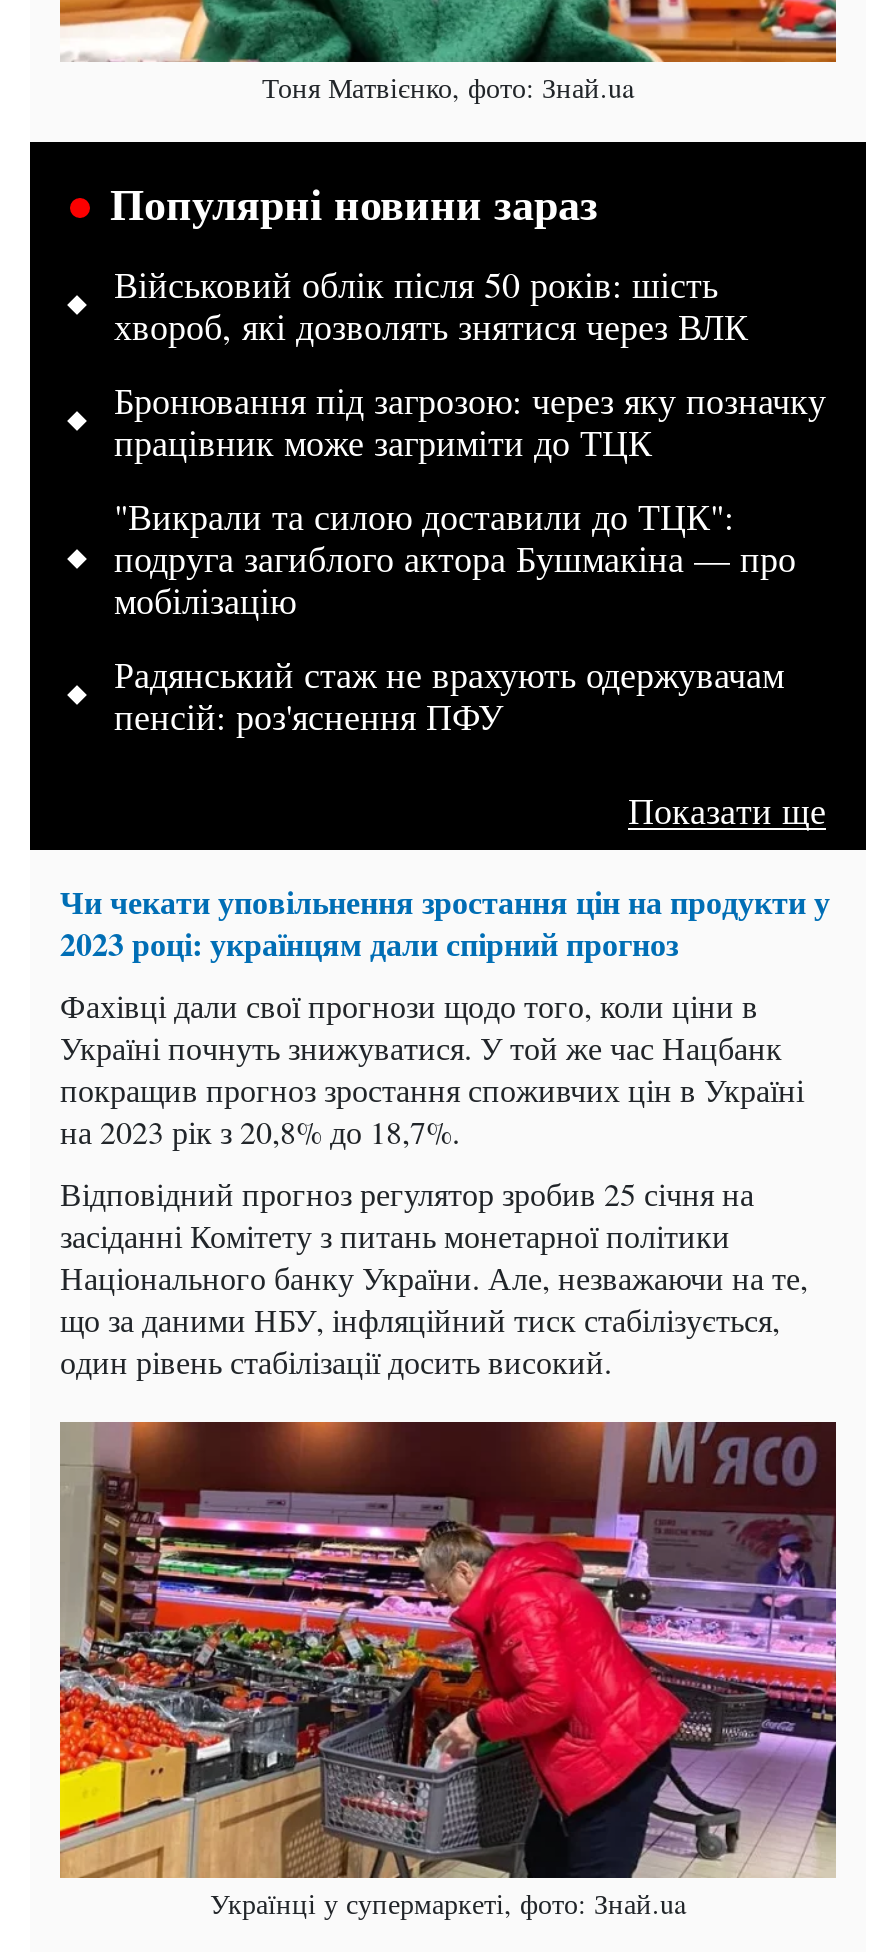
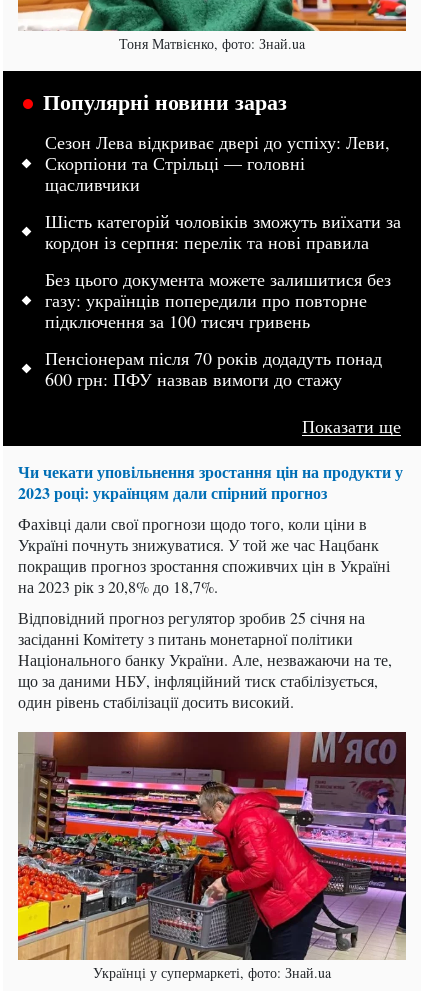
- Військовий облік після 50 років: шість
- хвороб, які дозволять знятися через ВЛК
+ Сезон Лева відкриває двері до успіху: Леви,
+ Скорпіони та Стрільці — головні
+ щасливчики

- Бронювання під загрозою: через яку позначку
- працівник може загриміти до ТЦК
+ Шість категорій чоловіків зможуть виїхати за
+ кордон із серпня: перелік та нові правила

- "Викрали та силою доставили до ТЦК":
- подруга загиблого актора Бушмакіна — про
- мобілізацію
+ Без цього документа можете залишитися без
+ газу: українців попередили про повторне
+ підключення за 100 тисяч гривень

- Радянський стаж не врахують одержувачам
- пенсій: роз'яснення ПФУ
+ Пенсіонерам після 70 років додадуть понад
+ 600 грн: ПФУ назвав вимоги до стажу
